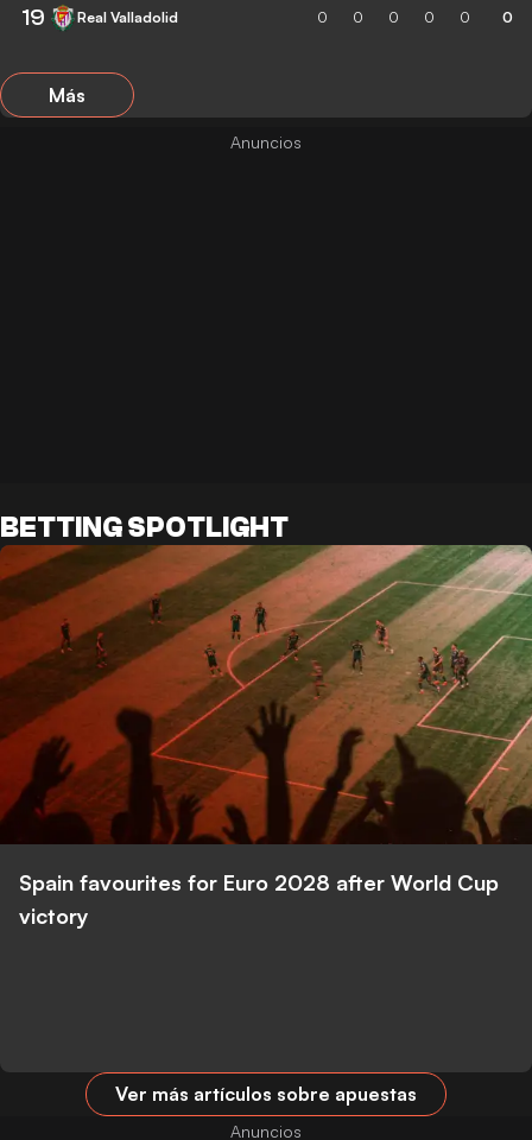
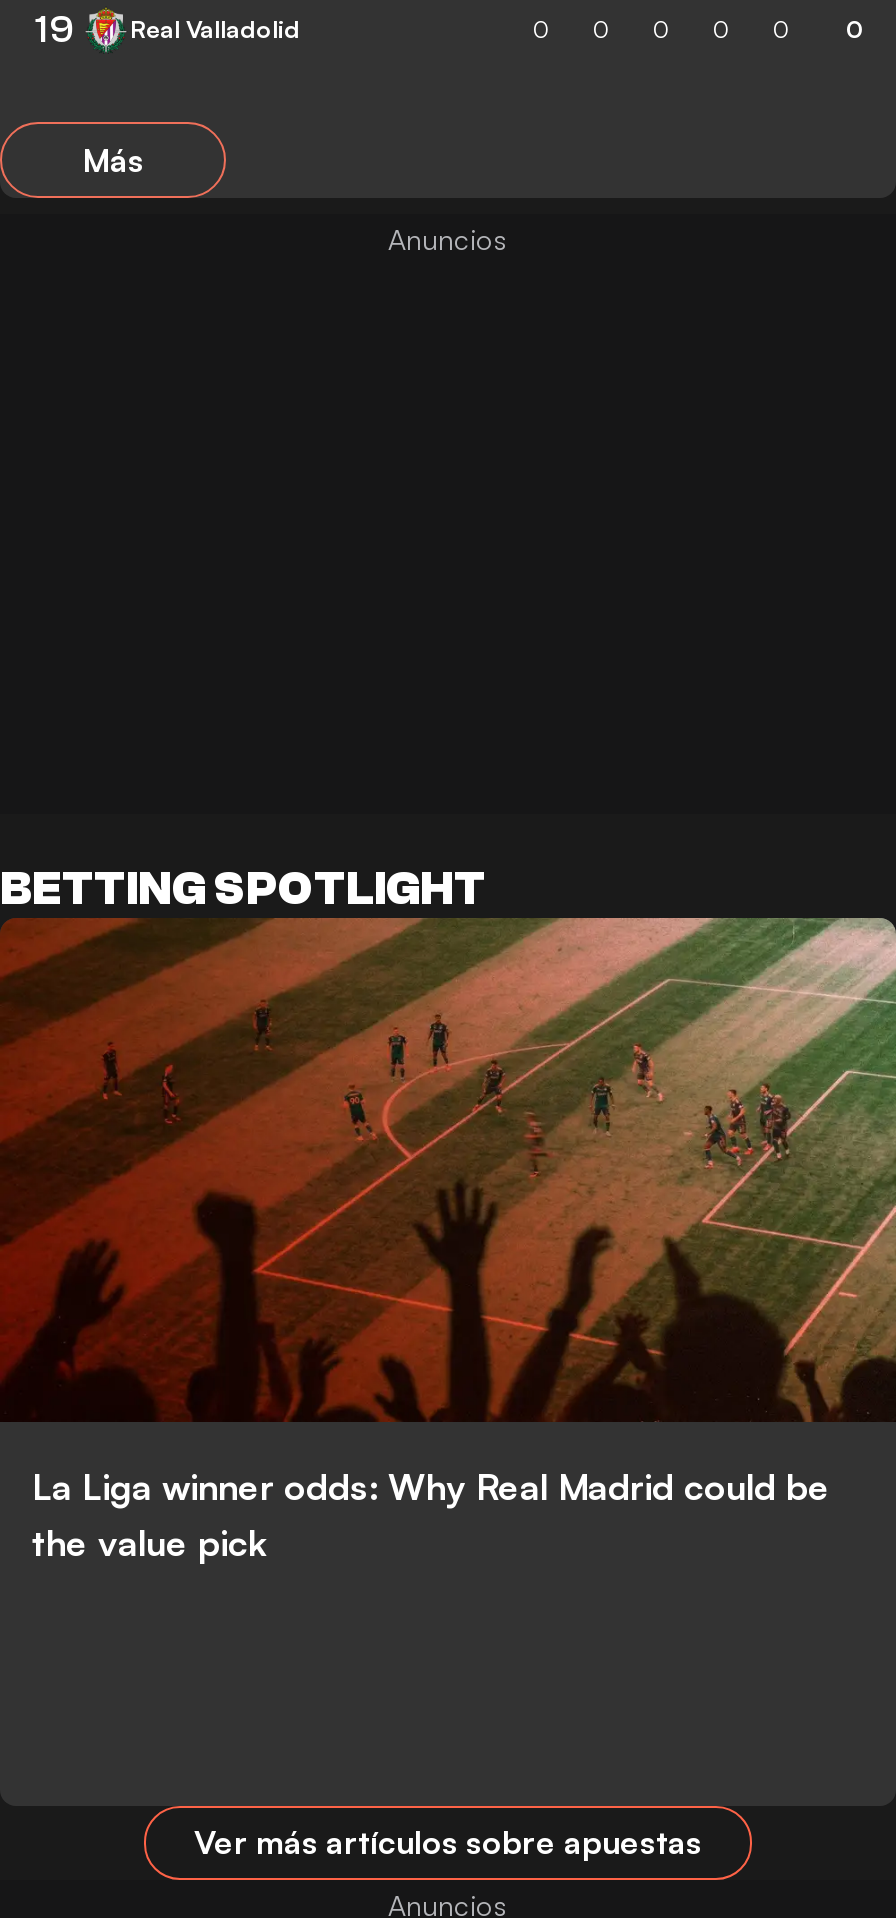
- Spain favourites for Euro 2028 after World Cup
- victory
+ La Liga winner odds: Why Real Madrid could be
+ the value pick
